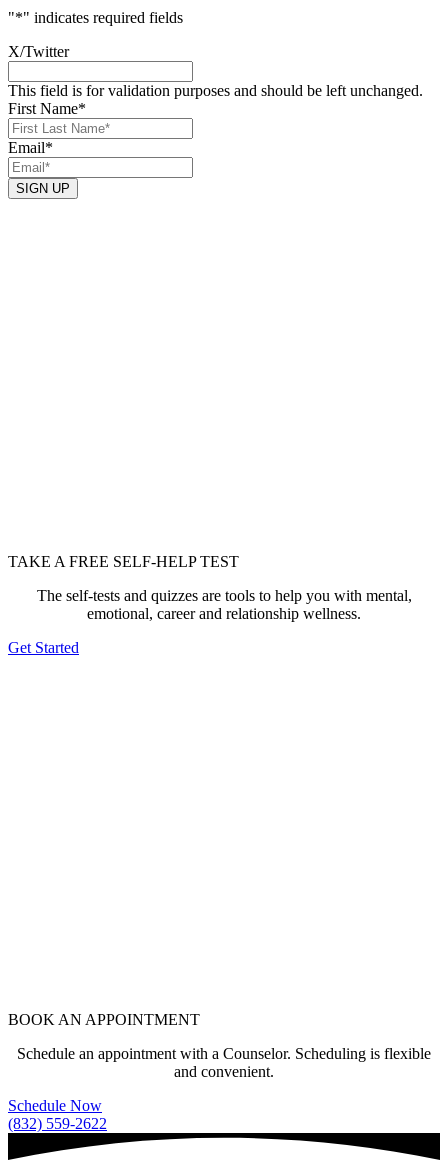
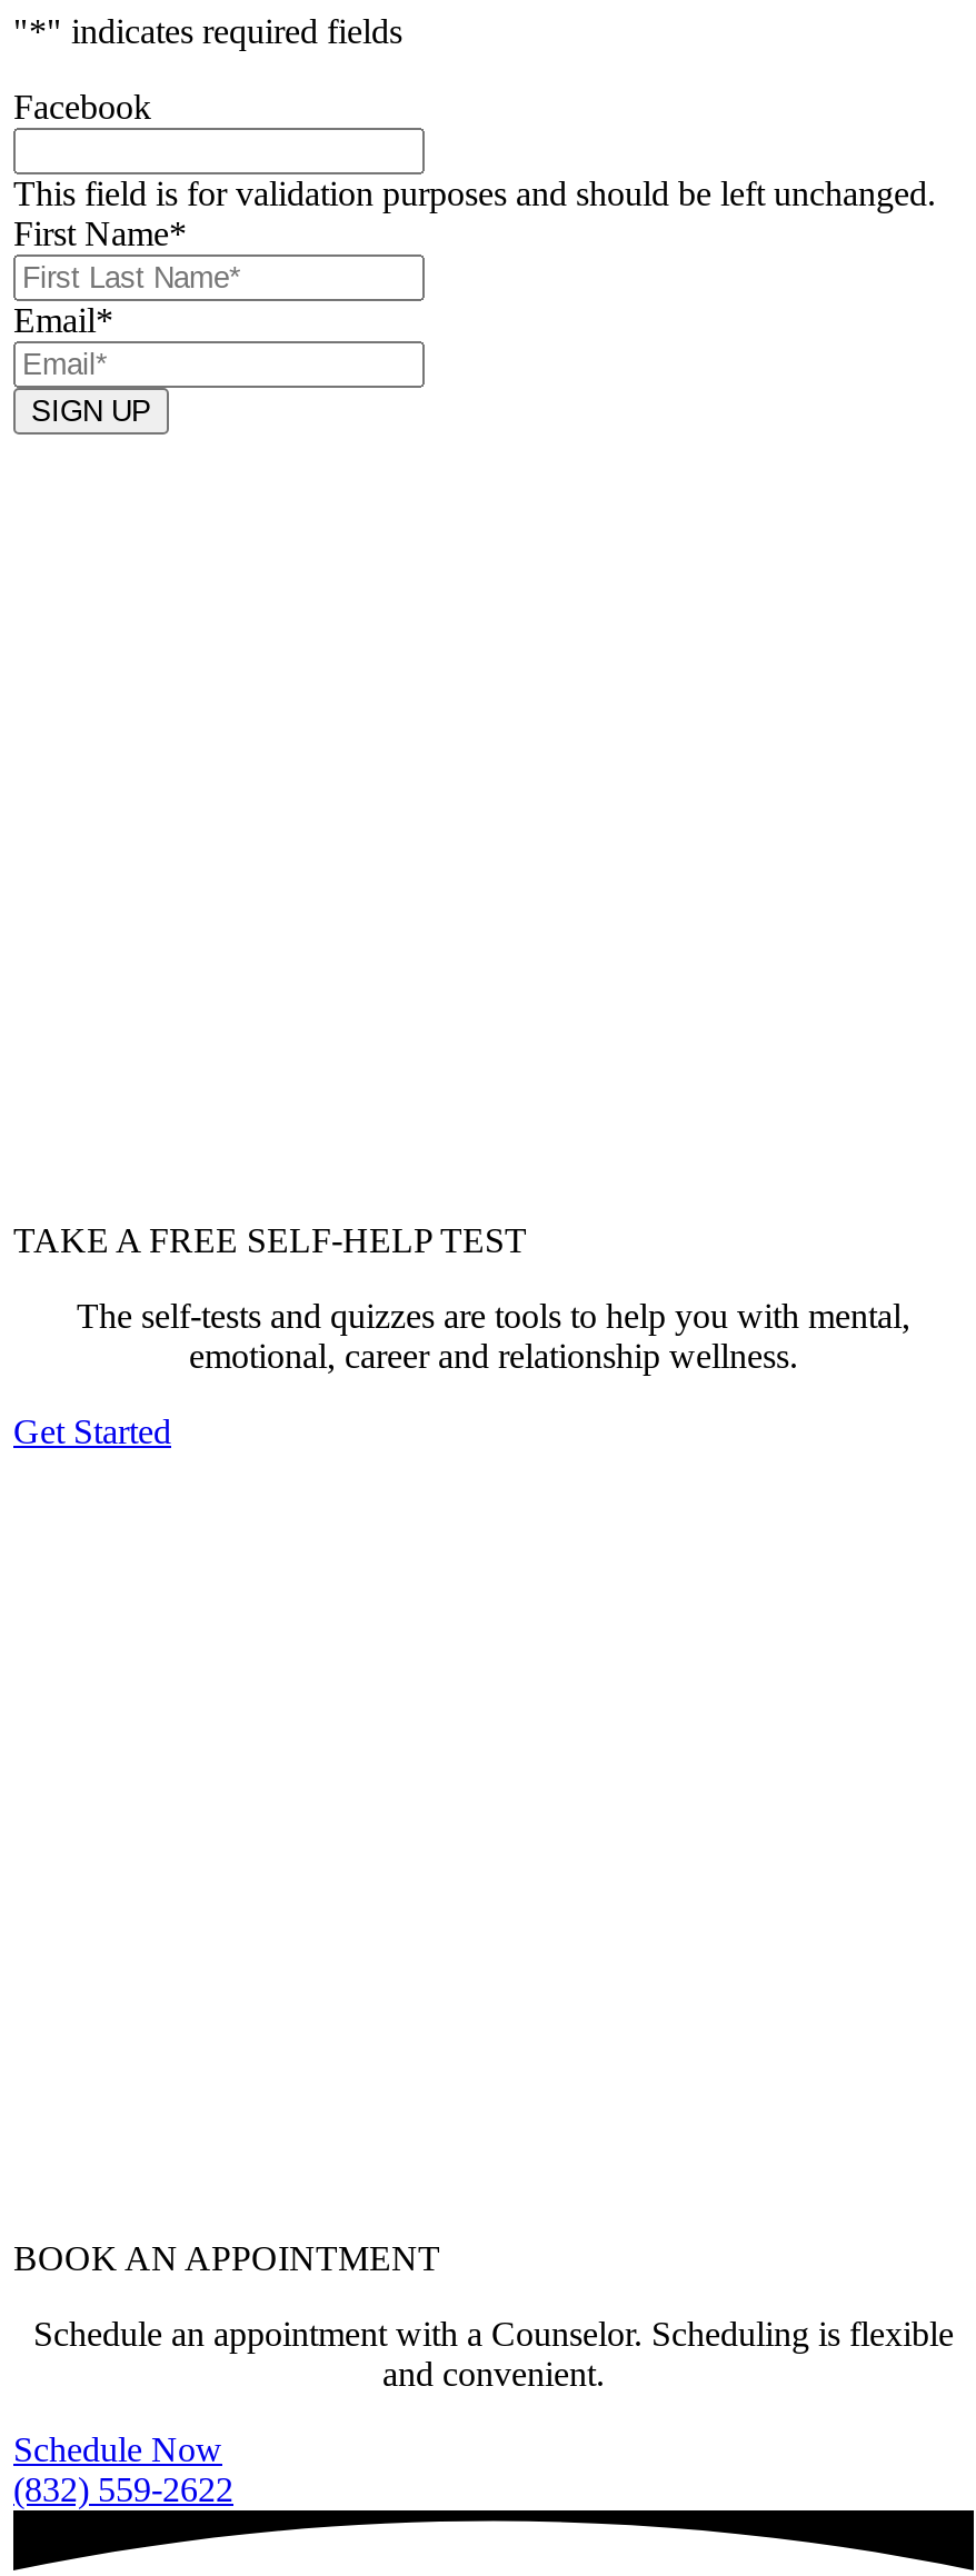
- X/Twitter
+ Facebook
